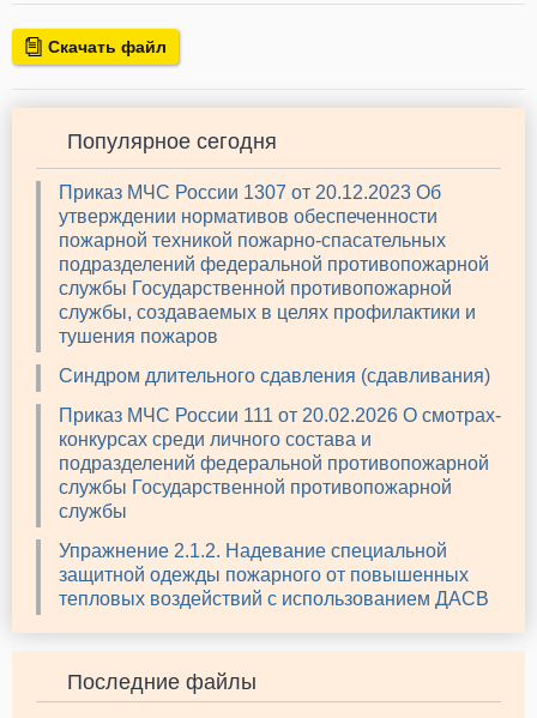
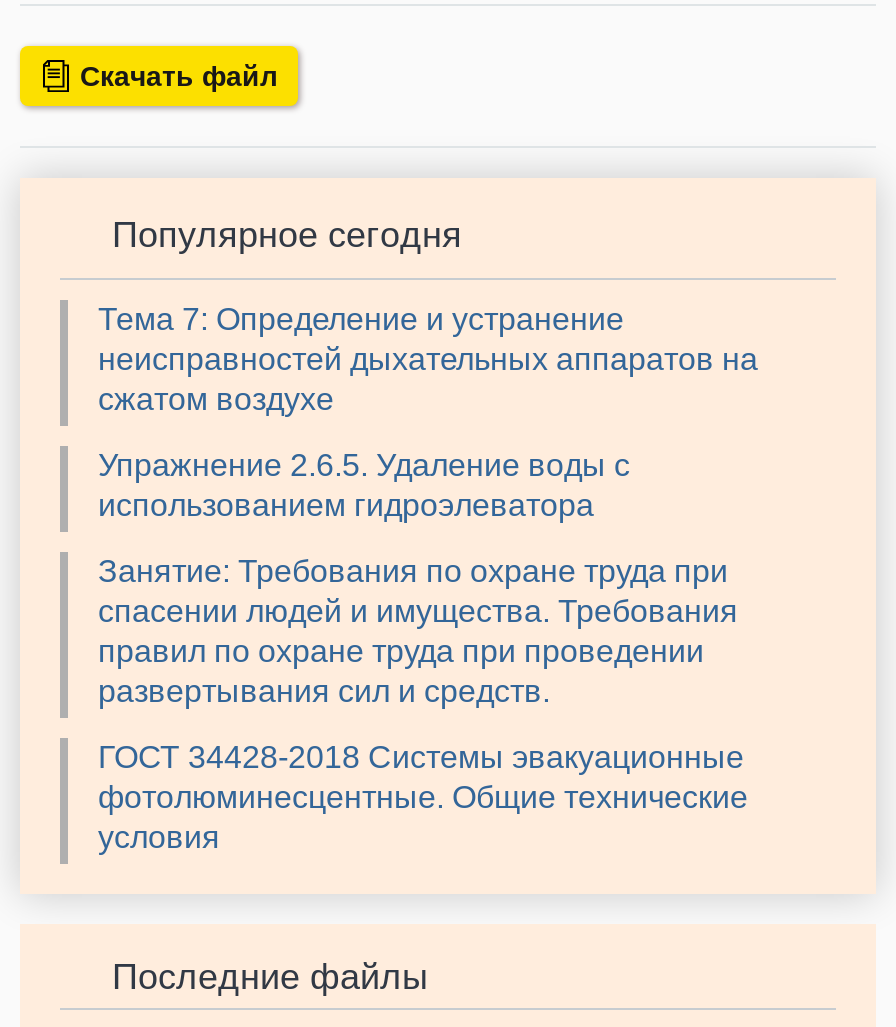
- Приказ МЧС России 1307 от 20.12.2023 Об
- утверждении нормативов обеспеченности
- пожарной техникой пожарно-спасательных
- подразделений федеральной противопожарной
- службы Государственной противопожарной
- службы, создаваемых в целях профилактики и
- тушения пожаров
+ Тема 7: Определение и устранение
+ неисправностей дыхательных аппаратов на
+ сжатом воздухе

- Синдром длительного сдавления (сдавливания)
+ Упражнение 2.6.5. Удаление воды с
+ использованием гидроэлеватора

- Приказ МЧС России 111 от 20.02.2026 О смотрах-
- конкурсах среди личного состава и
- подразделений федеральной противопожарной
- службы Государственной противопожарной
- службы
+ Занятие: Требования по охране труда при
+ спасении людей и имущества. Требования
+ правил по охране труда при проведении
+ развертывания сил и средств.

- Упражнение 2.1.2. Надевание специальной
- защитной одежды пожарного от повышенных
- тепловых воздействий с использованием ДАСВ
+ ГОСТ 34428-2018 Системы эвакуационные
+ фотолюминесцентные. Общие технические
+ условия
